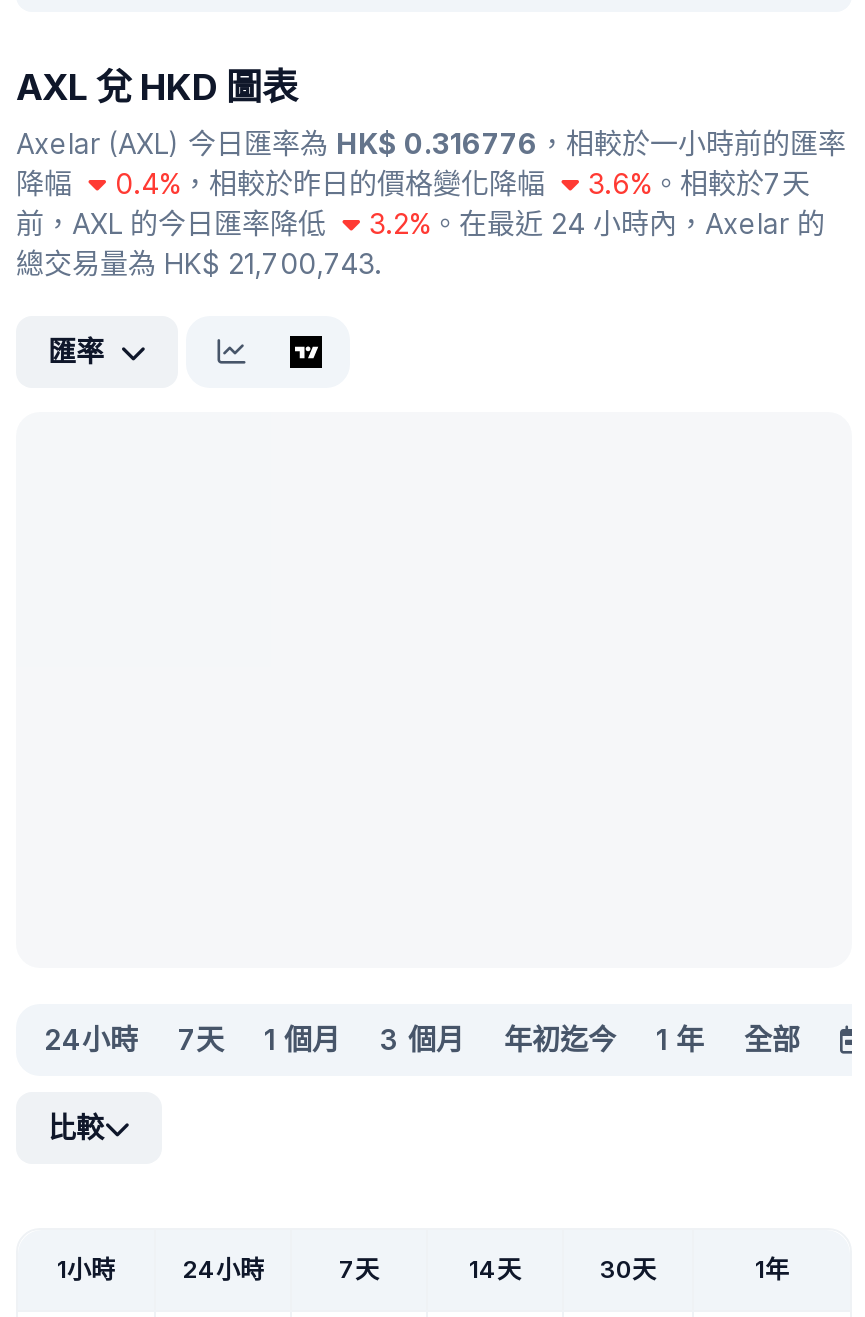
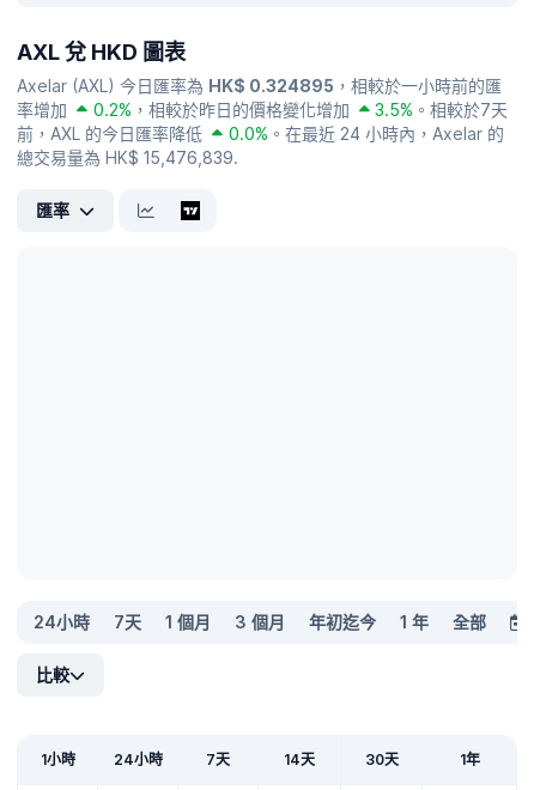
- Axelar (AXL) 今日匯率為HK$ 0.316776，相較於一小時前的匯率
- 降幅
- 0.4%，相較於昨日的價格變化降幅
- 3.6%。相較於7天
+ Axelar (AXL) 今日匯率為HK$ 0.324895，相較於一小時前的匯
+ 率增加
+ 0.2%，相較於昨日的價格變化增加
+ 3.5%。相較於7天

- 3.2%。在最近 24 小時內，Axelar 的
+ 0.0%。在最近 24 小時內，Axelar 的

- 總交易量為 HK$ 21,700,743.
+ 總交易量為 HK$ 15,476,839.
